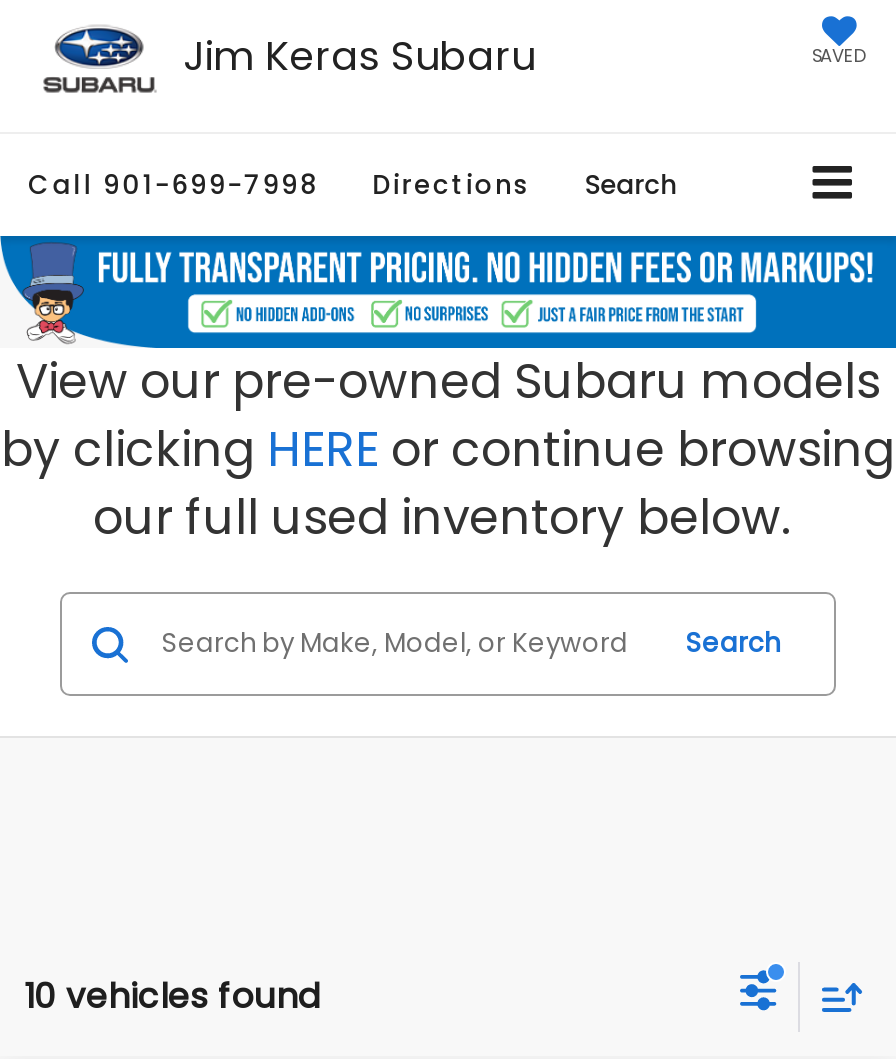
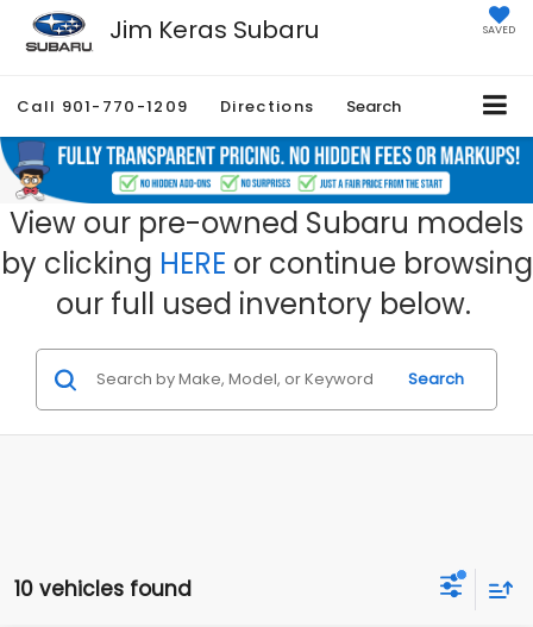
- Call 901-699-7998 Directions Search
+ Call 901-770-1209 Directions Search
